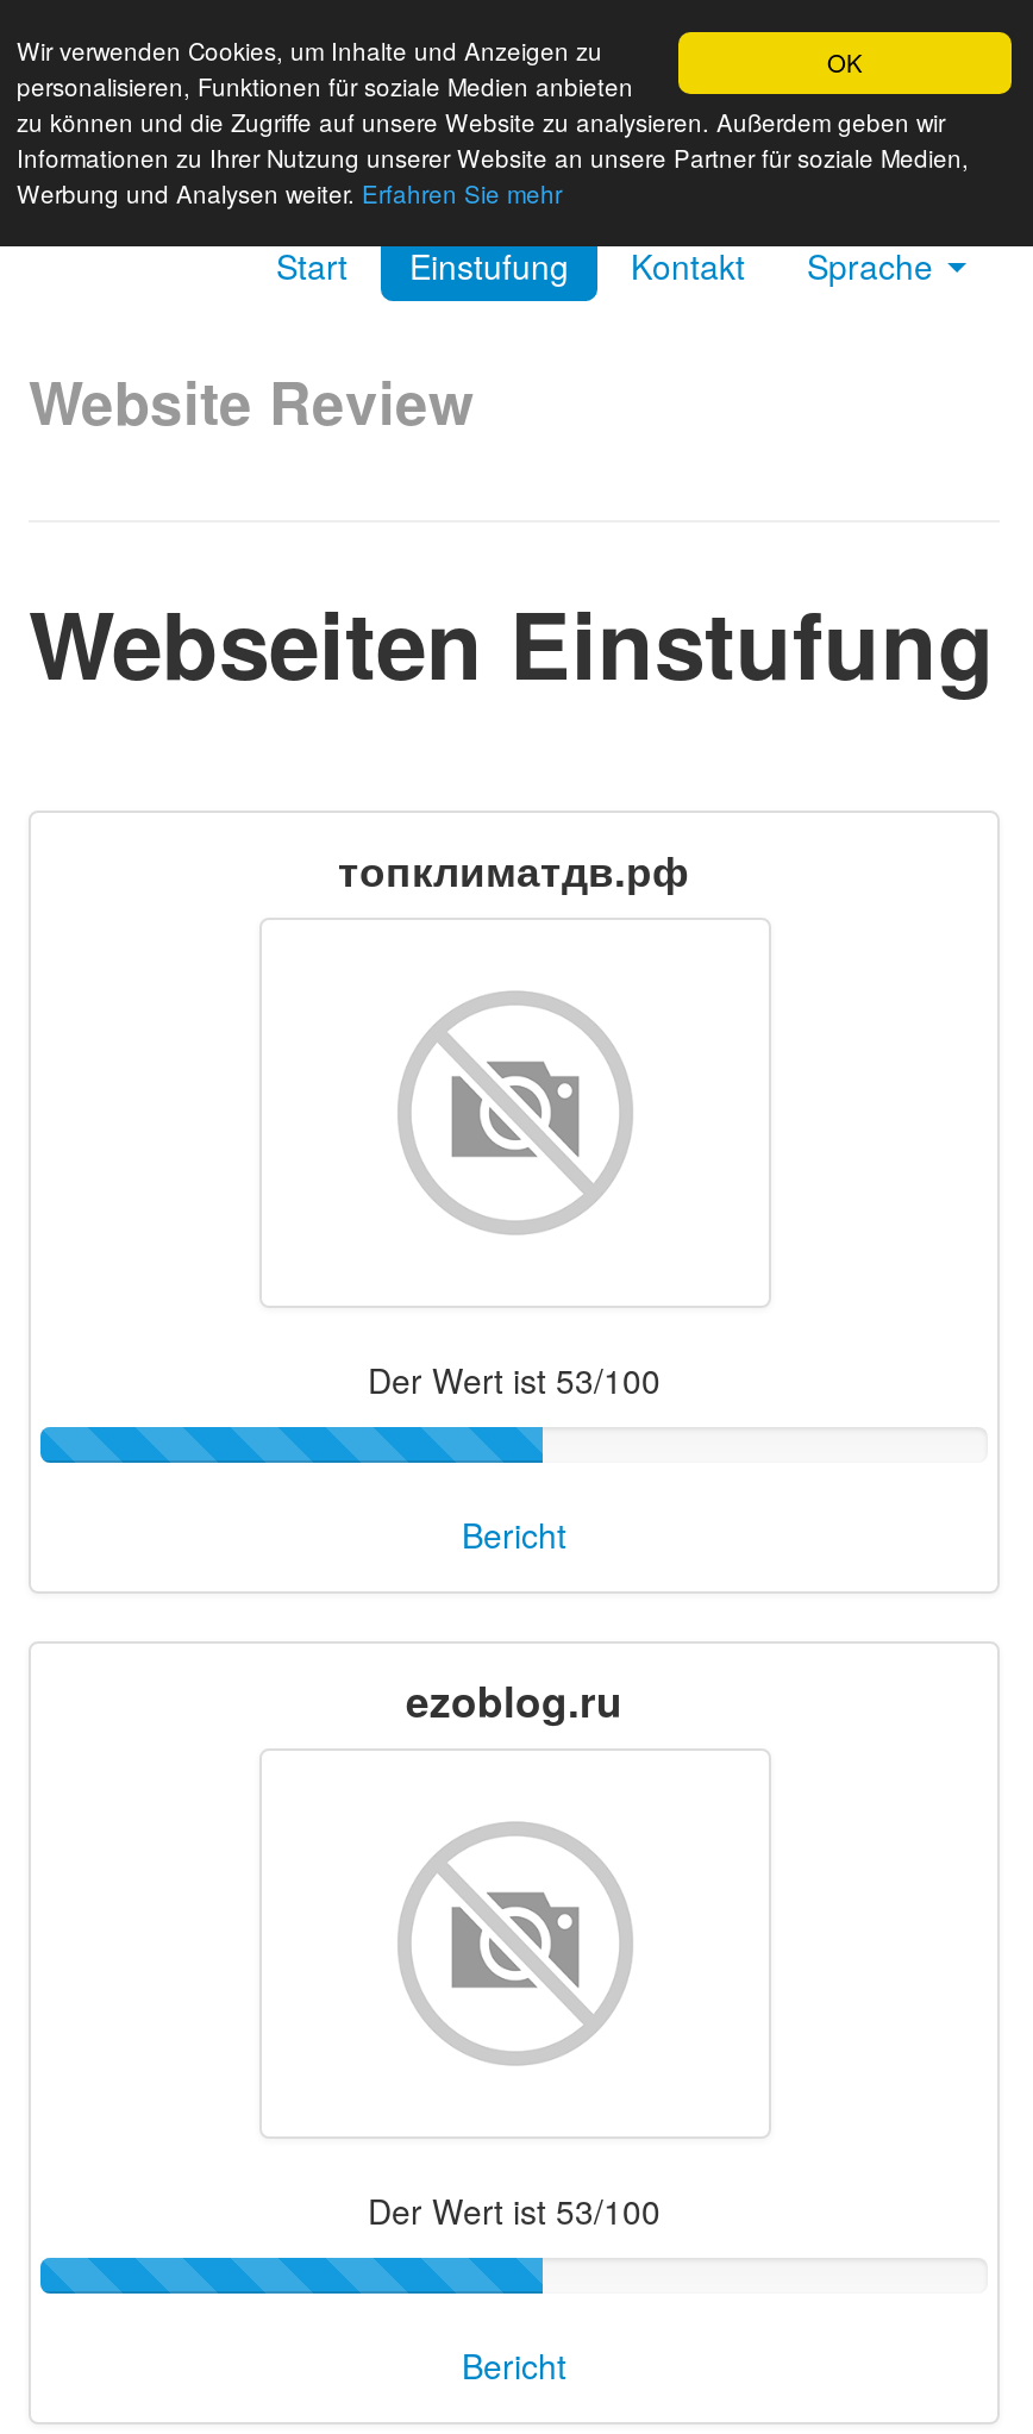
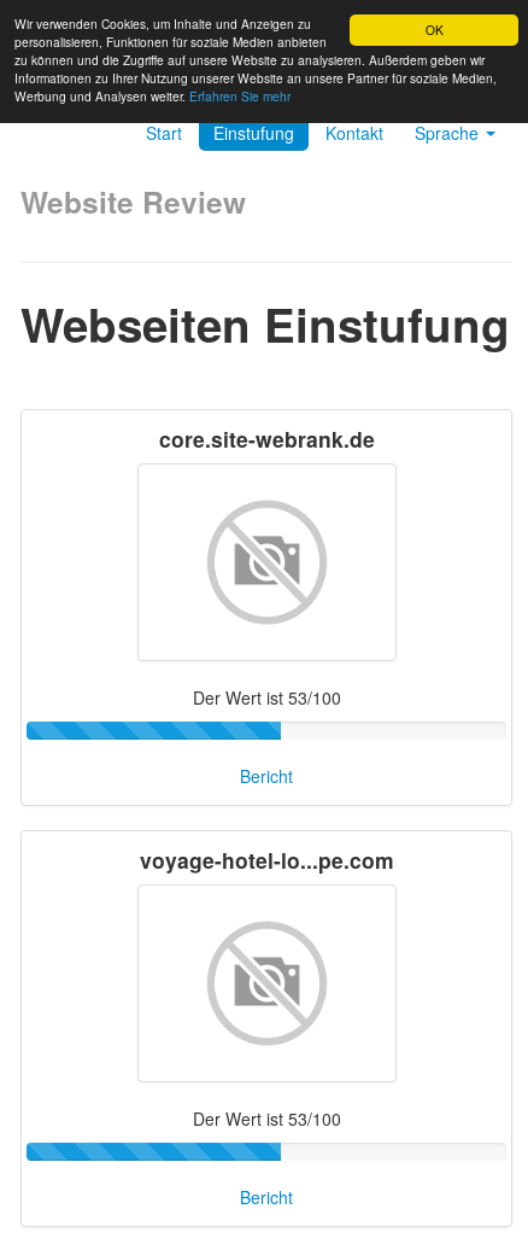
- топклиматдв.рф
+ core.site-webrank.de

- ezoblog.ru
+ voyage-hotel-lo...pe.com
